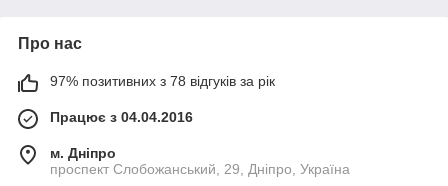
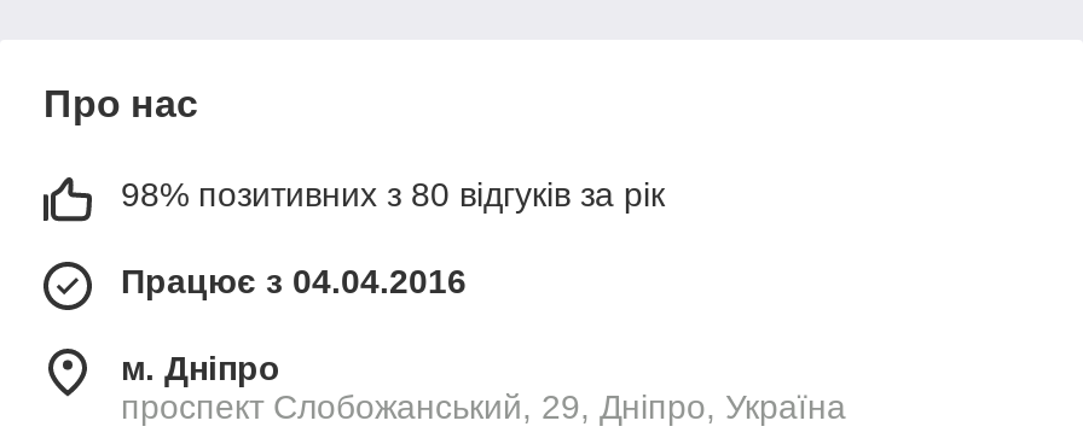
- 97% позитивних з 78 відгуків за рік
+ 98% позитивних з 80 відгуків за рік
